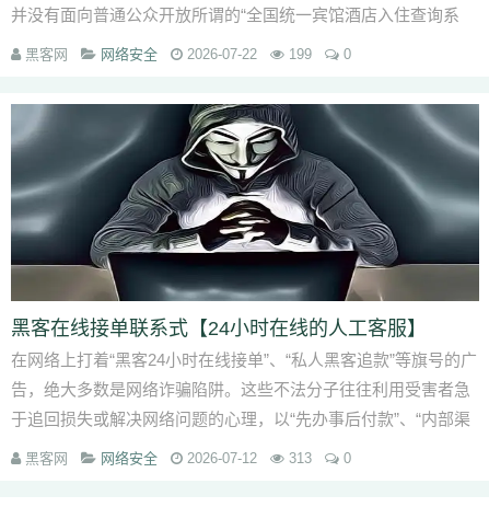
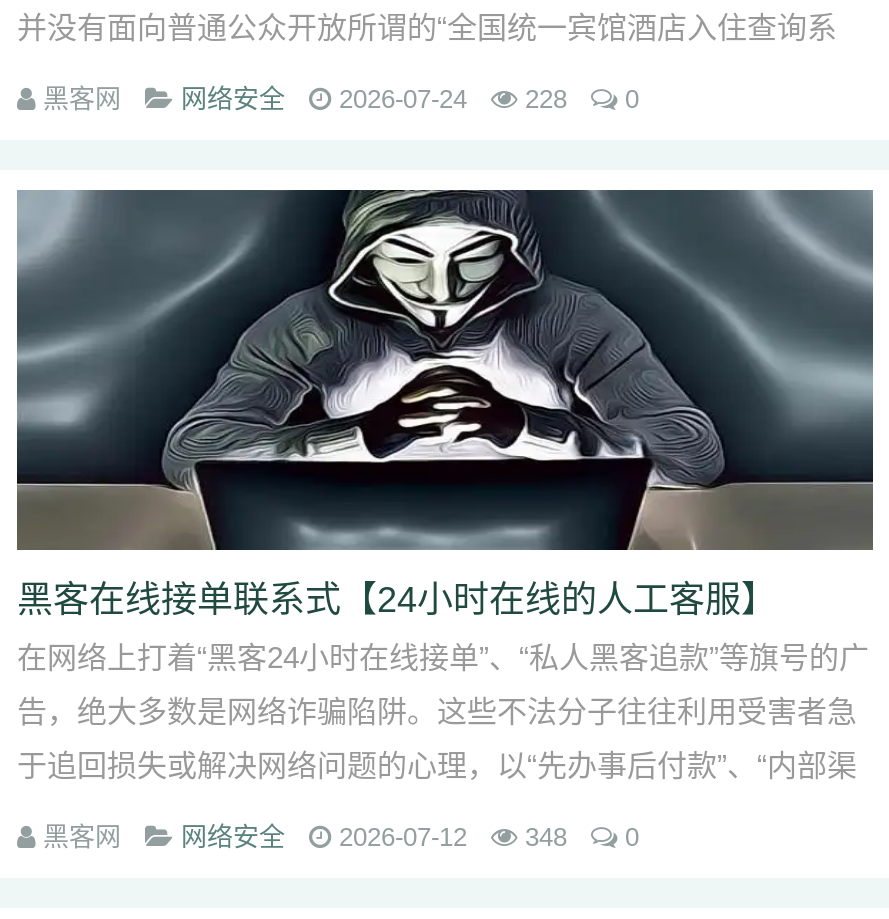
- 2026-07-22
+ 2026-07-24

- 199
+ 228

- 313
+ 348
